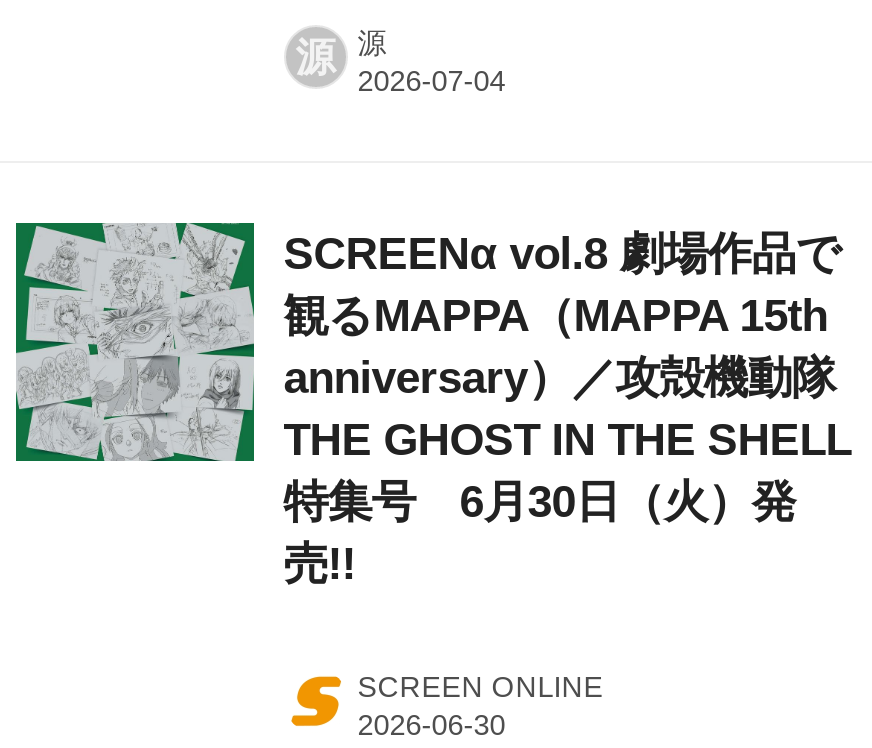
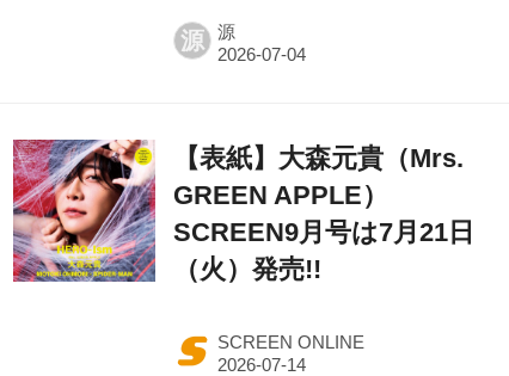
- [image]
- SCREENα vol.8 劇場作品で
- 観るMAPPA（MAPPA 15th
- anniversary）／攻殻機動隊
- THE GHOST IN THE SHELL
- 特集号 6月30日（火）発
- 売!!
+ [image]
+ 【表紙】大森元貴（Mrs.
+ GREEN APPLE）
+ SCREEN9月号は7月21日
+ （火）発売!!
